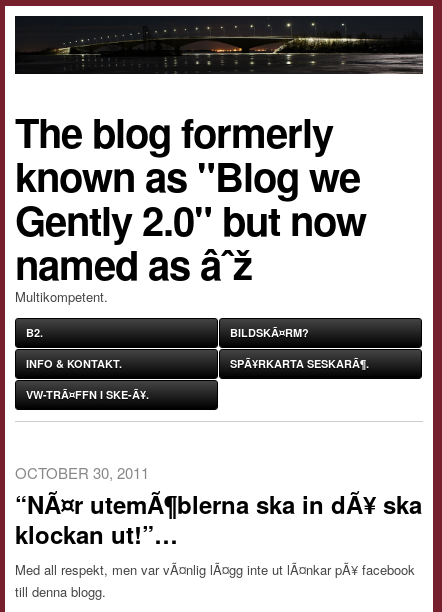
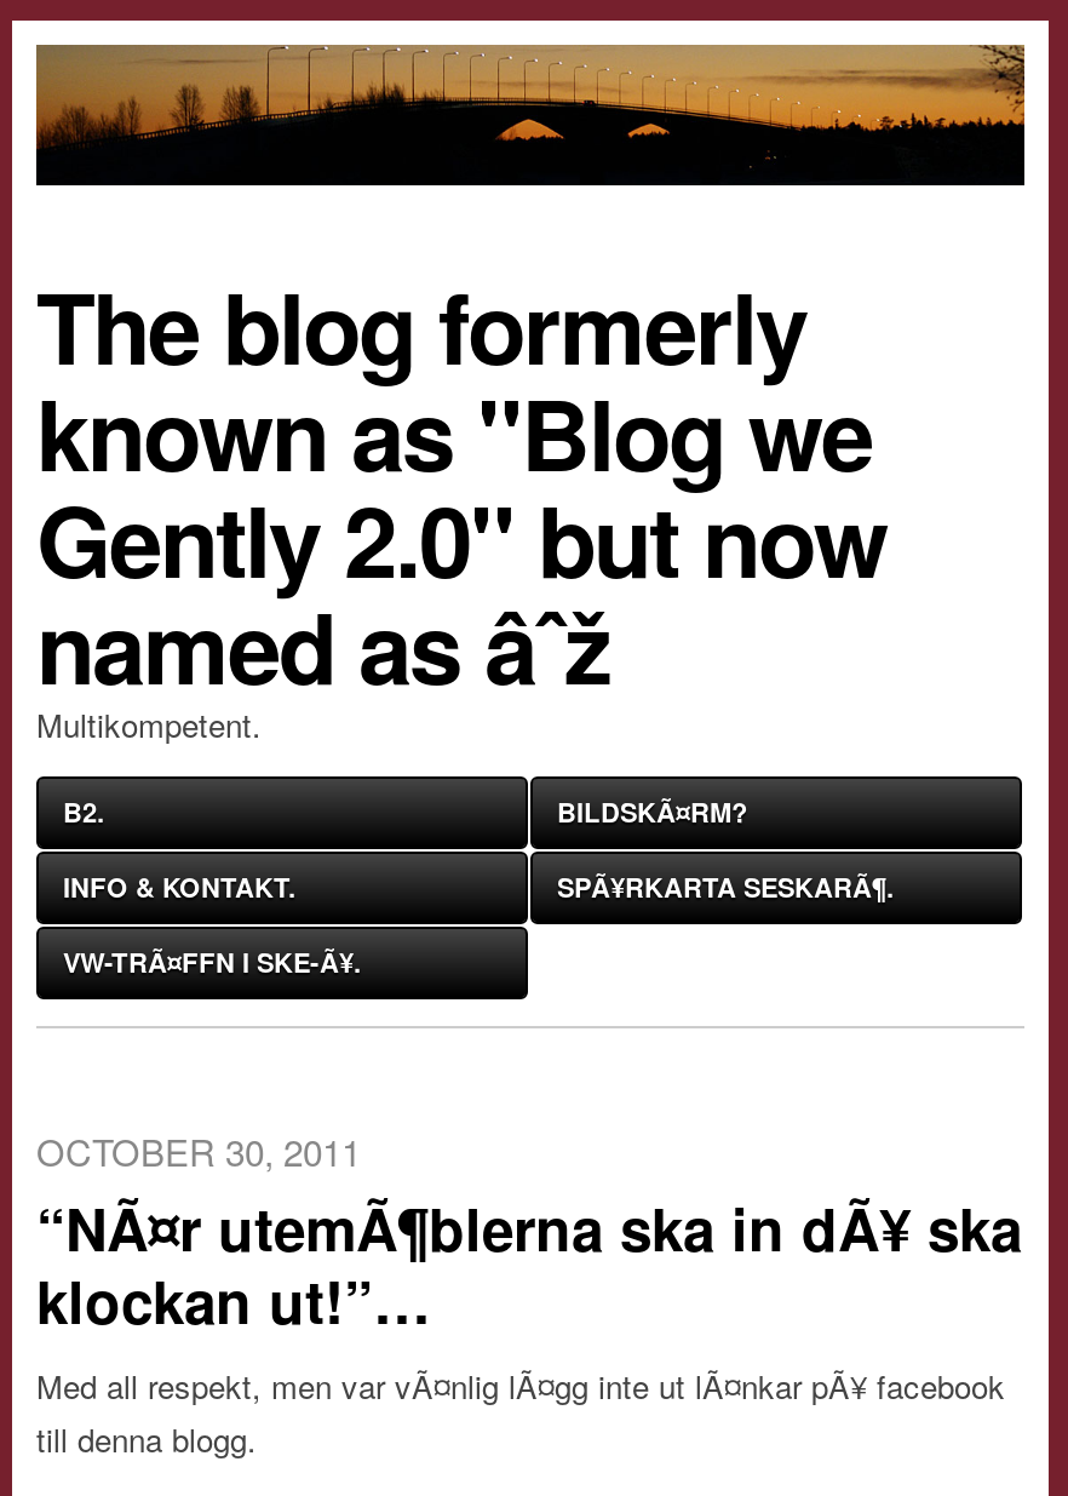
- [image]
+ [image]
